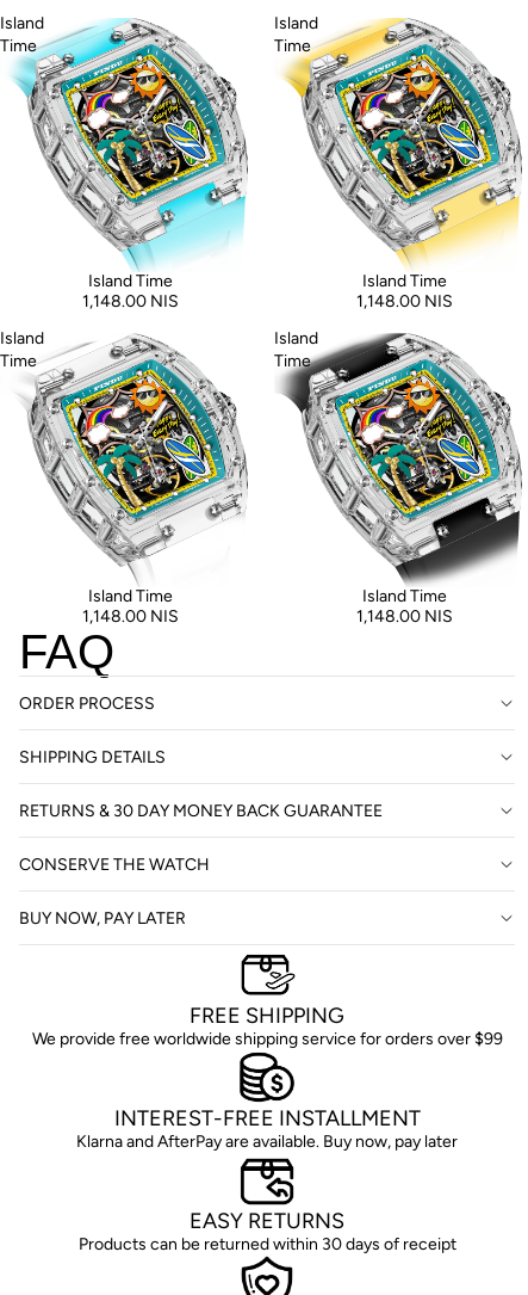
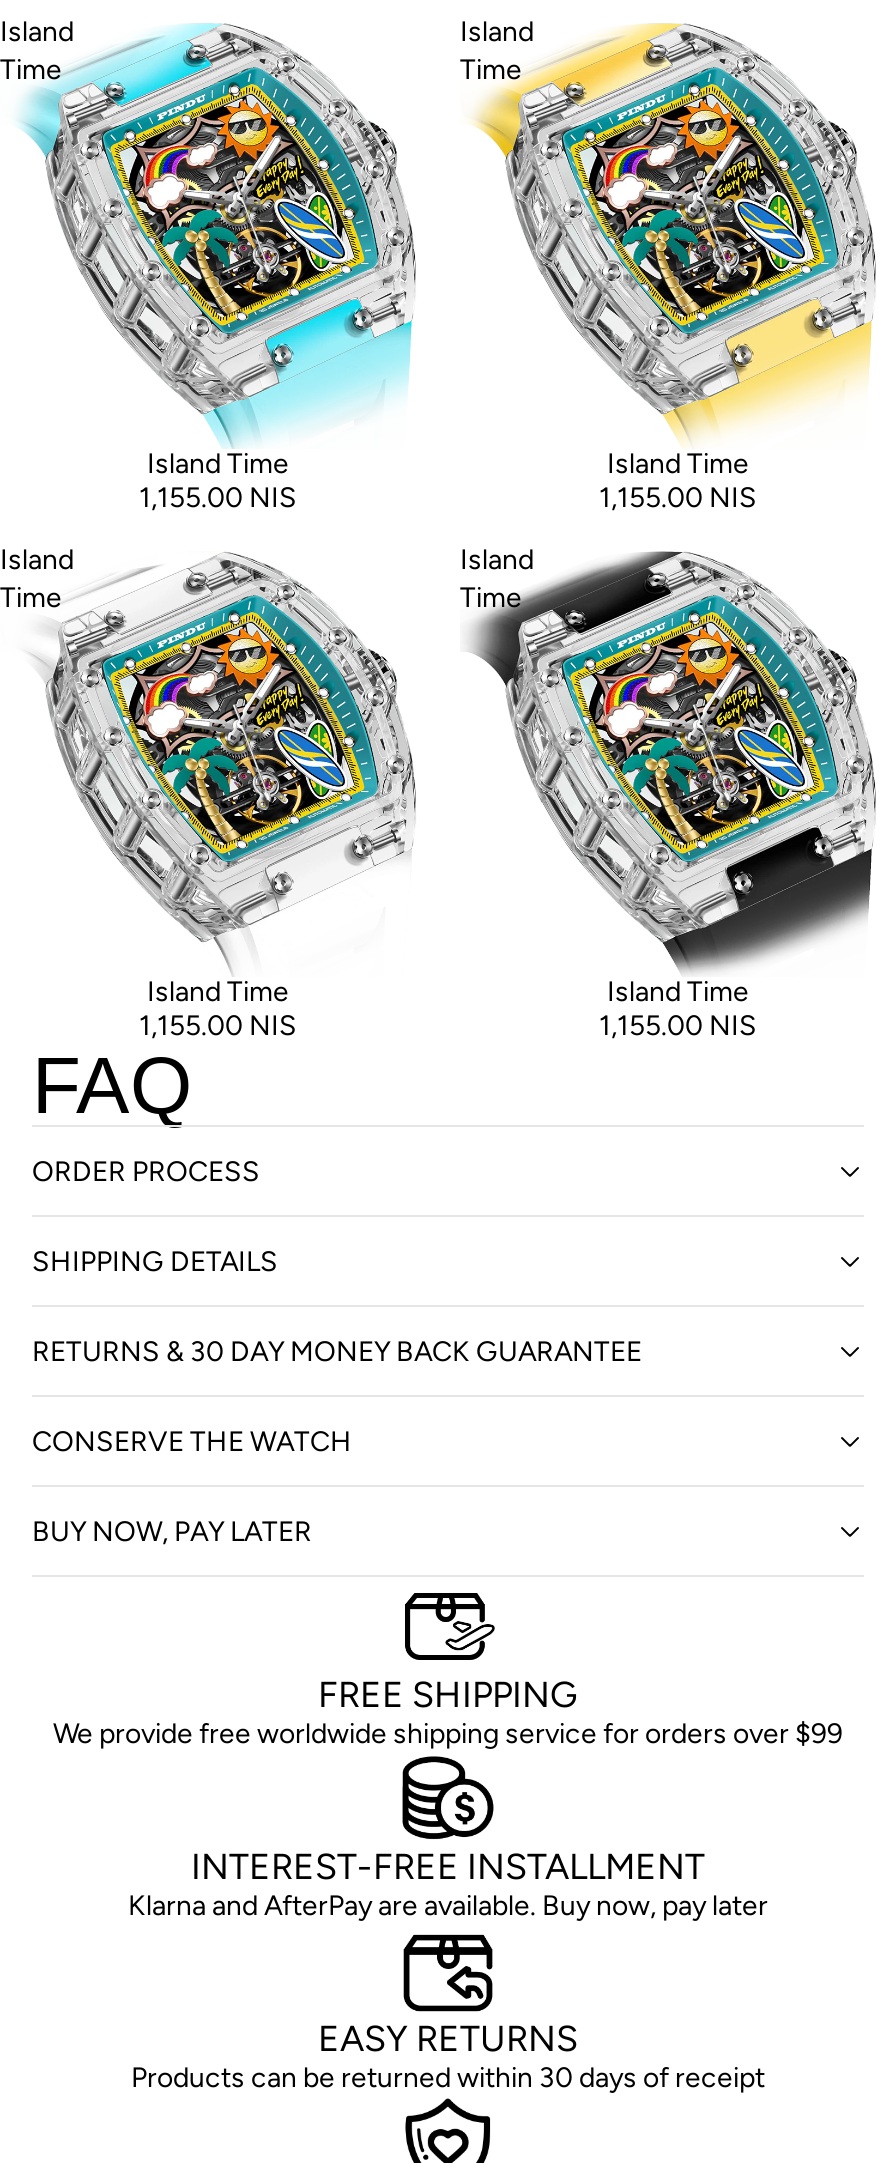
- 1,148.00 NIS
+ 1,155.00 NIS

- 1,148.00 NIS
+ 1,155.00 NIS

- 1,148.00 NIS
+ 1,155.00 NIS

- 1,148.00 NIS
+ 1,155.00 NIS
